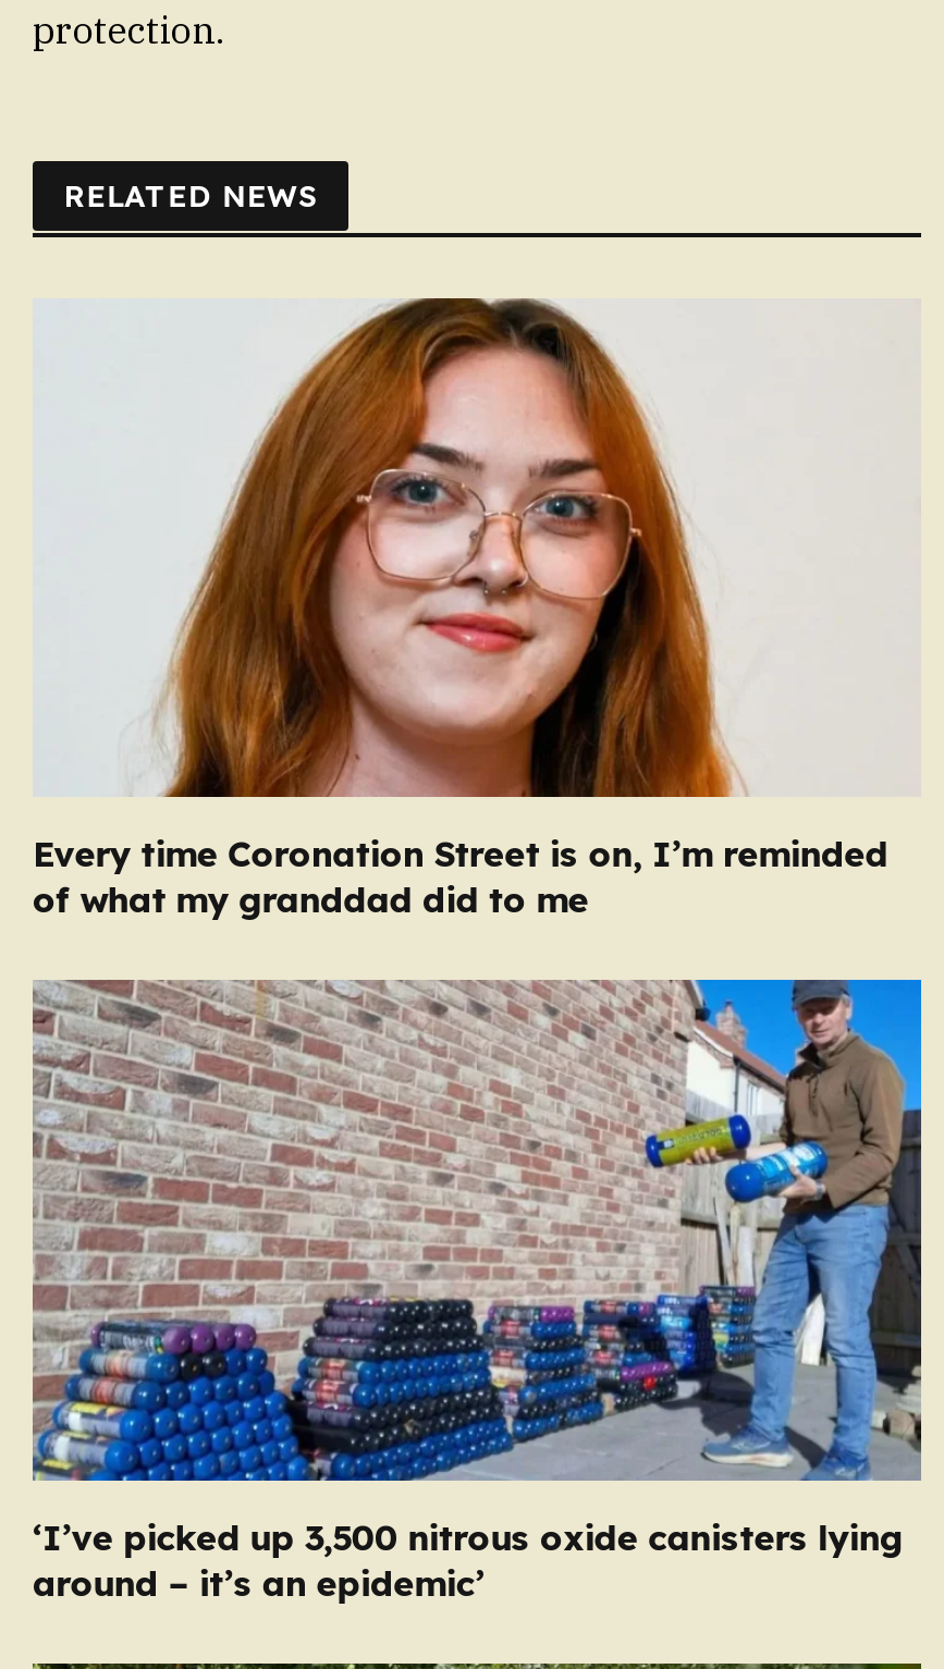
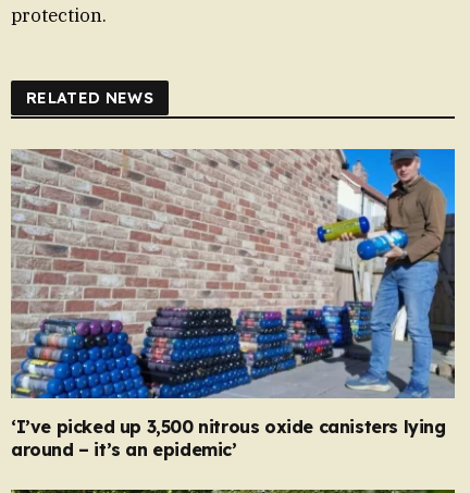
- [image]
- Every time Coronation Street is on, I’m reminded
- of what my granddad did to me
